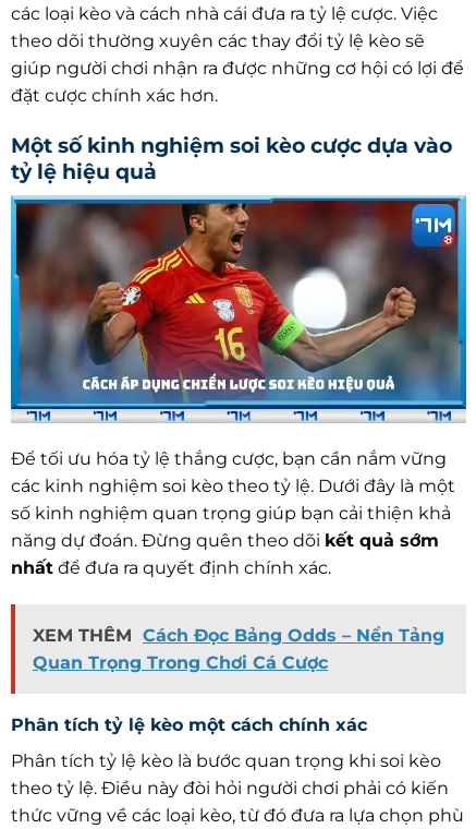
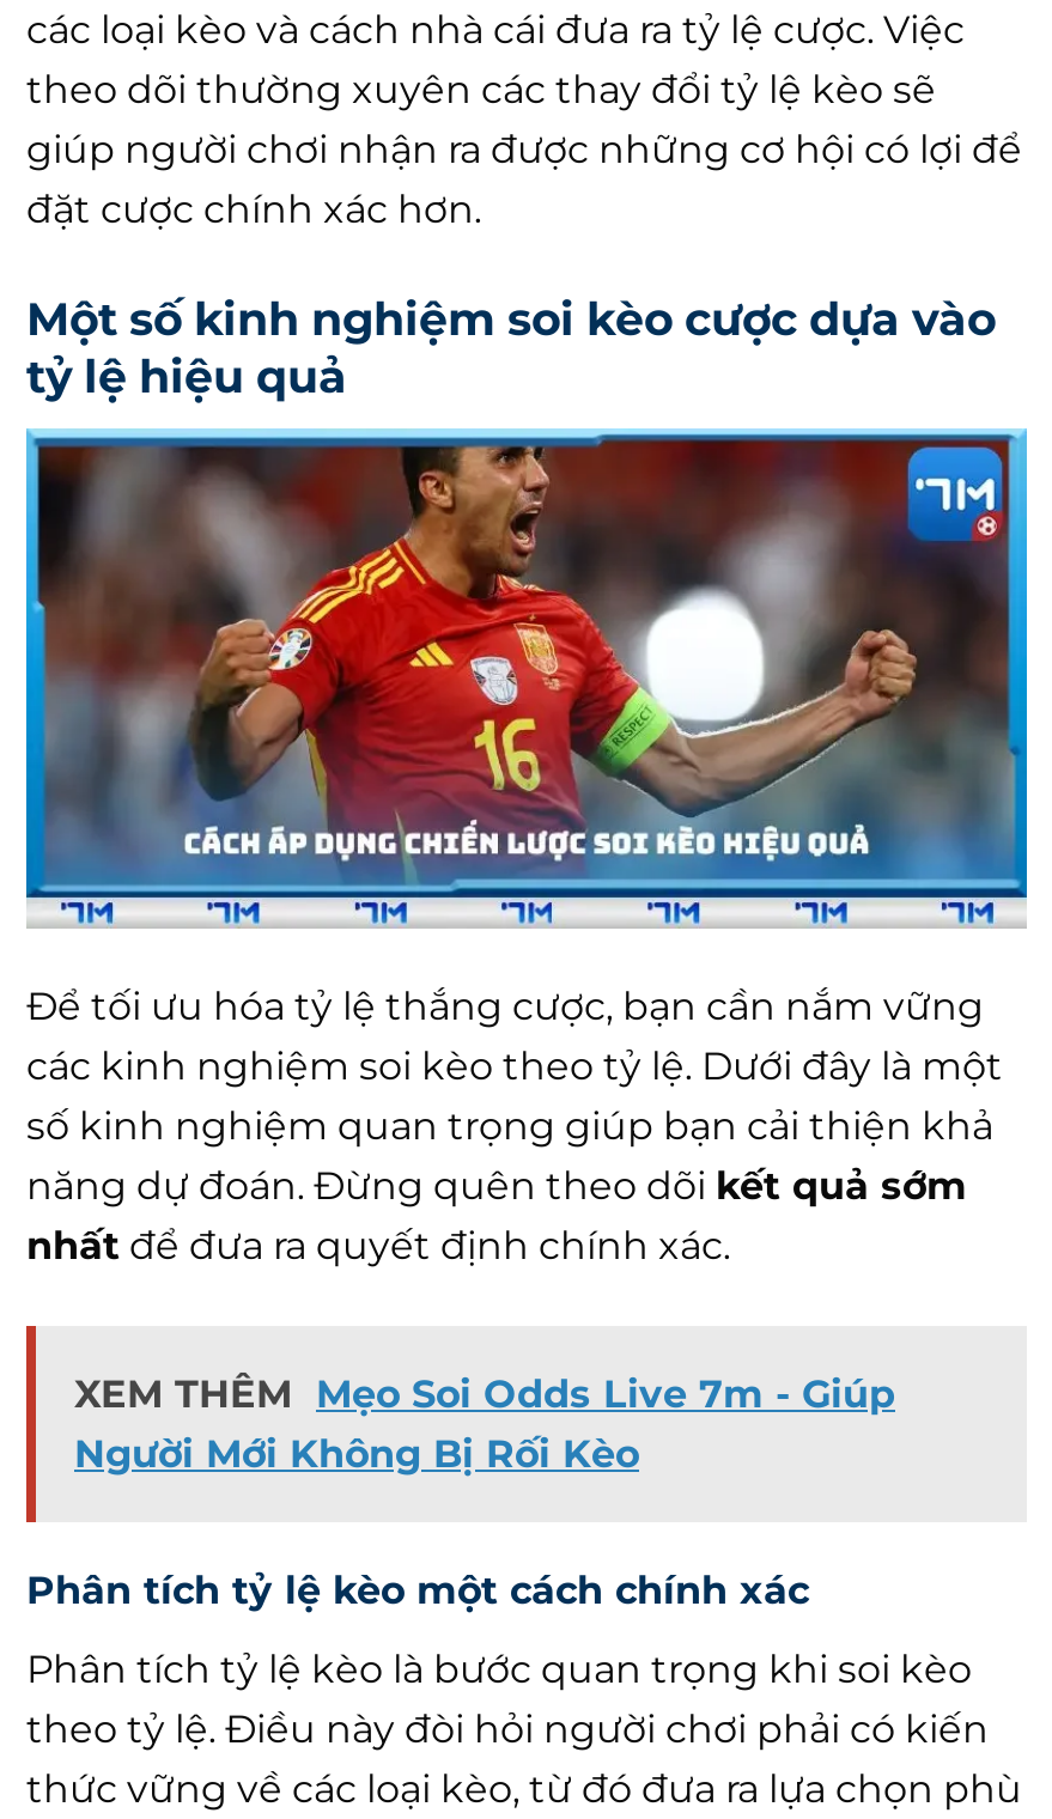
- XEM THÊM Cách Đọc Bảng Odds – Nền Tảng
- Quan Trọng Trong Chơi Cá Cược
+ XEM THÊM Mẹo Soi Odds Live 7m - Giúp
+ Người Mới Không Bị Rối Kèo
